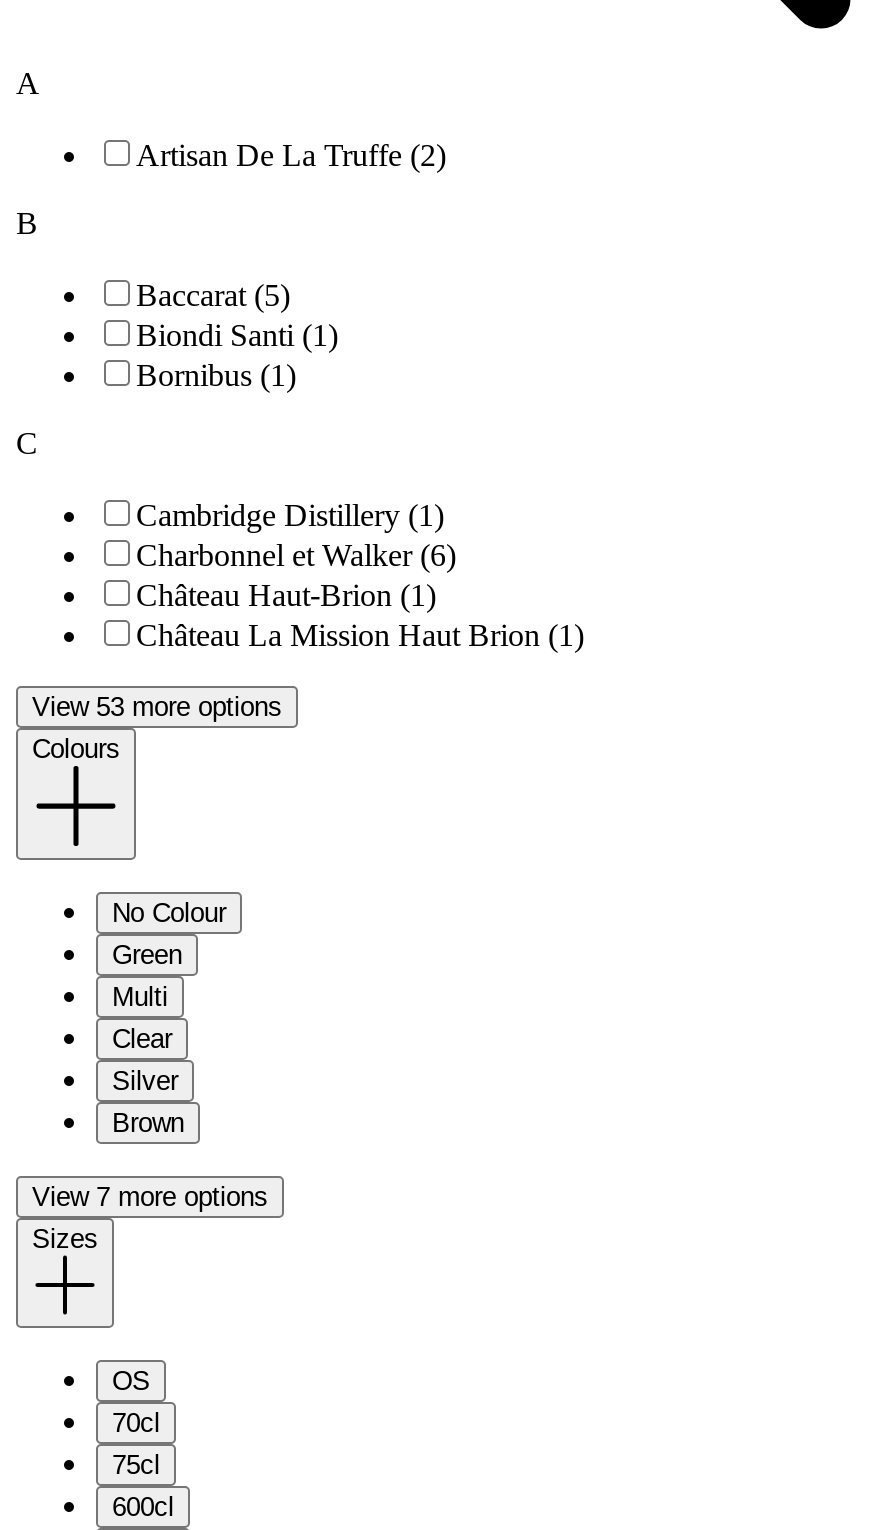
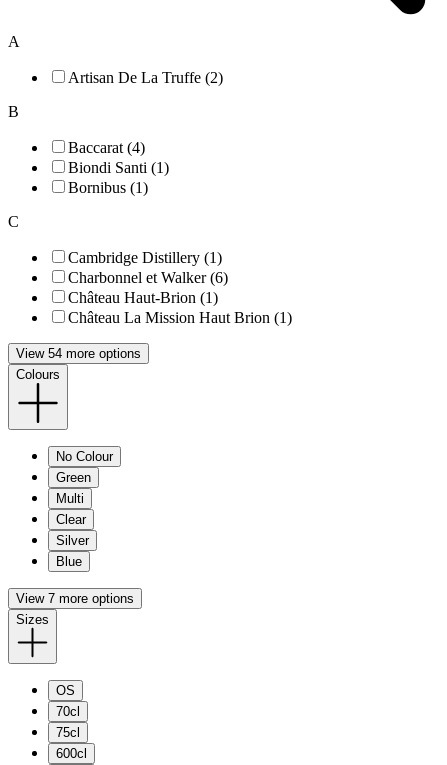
- Baccarat (5)
+ Baccarat (4)

- View 53 more options
+ View 54 more options

- Brown
+ Blue
